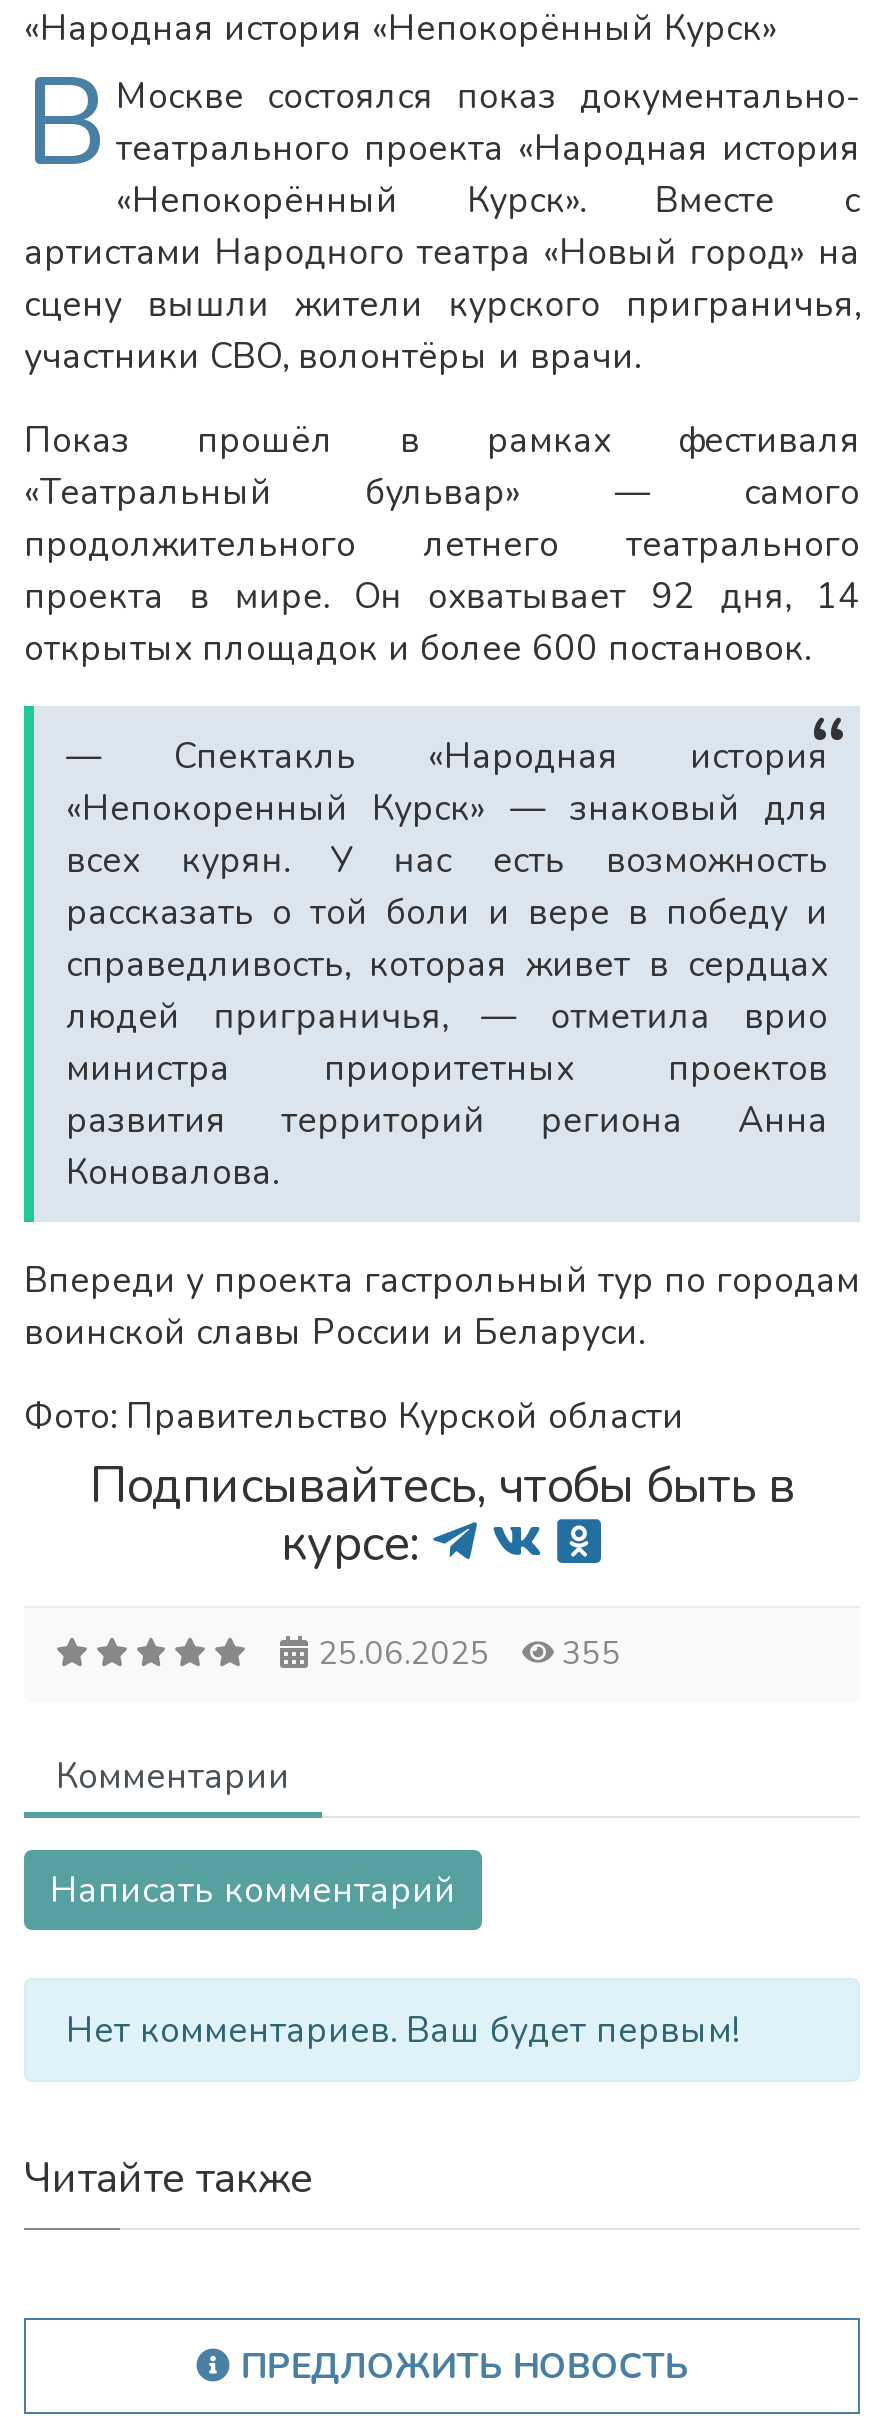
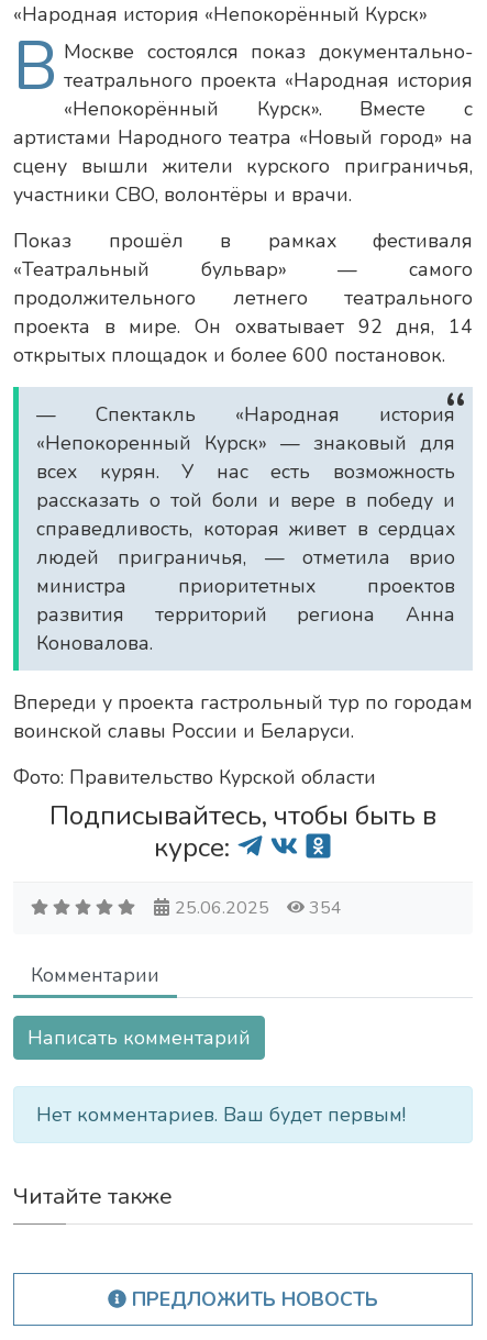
- 25.06.2025 355
+ 25.06.2025 354
